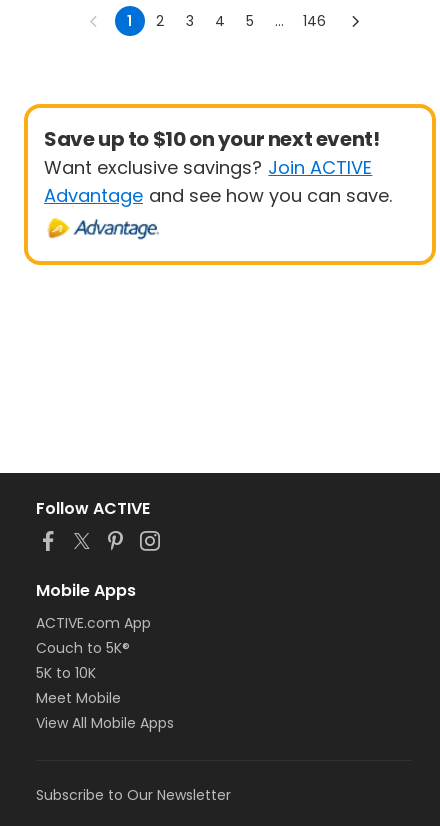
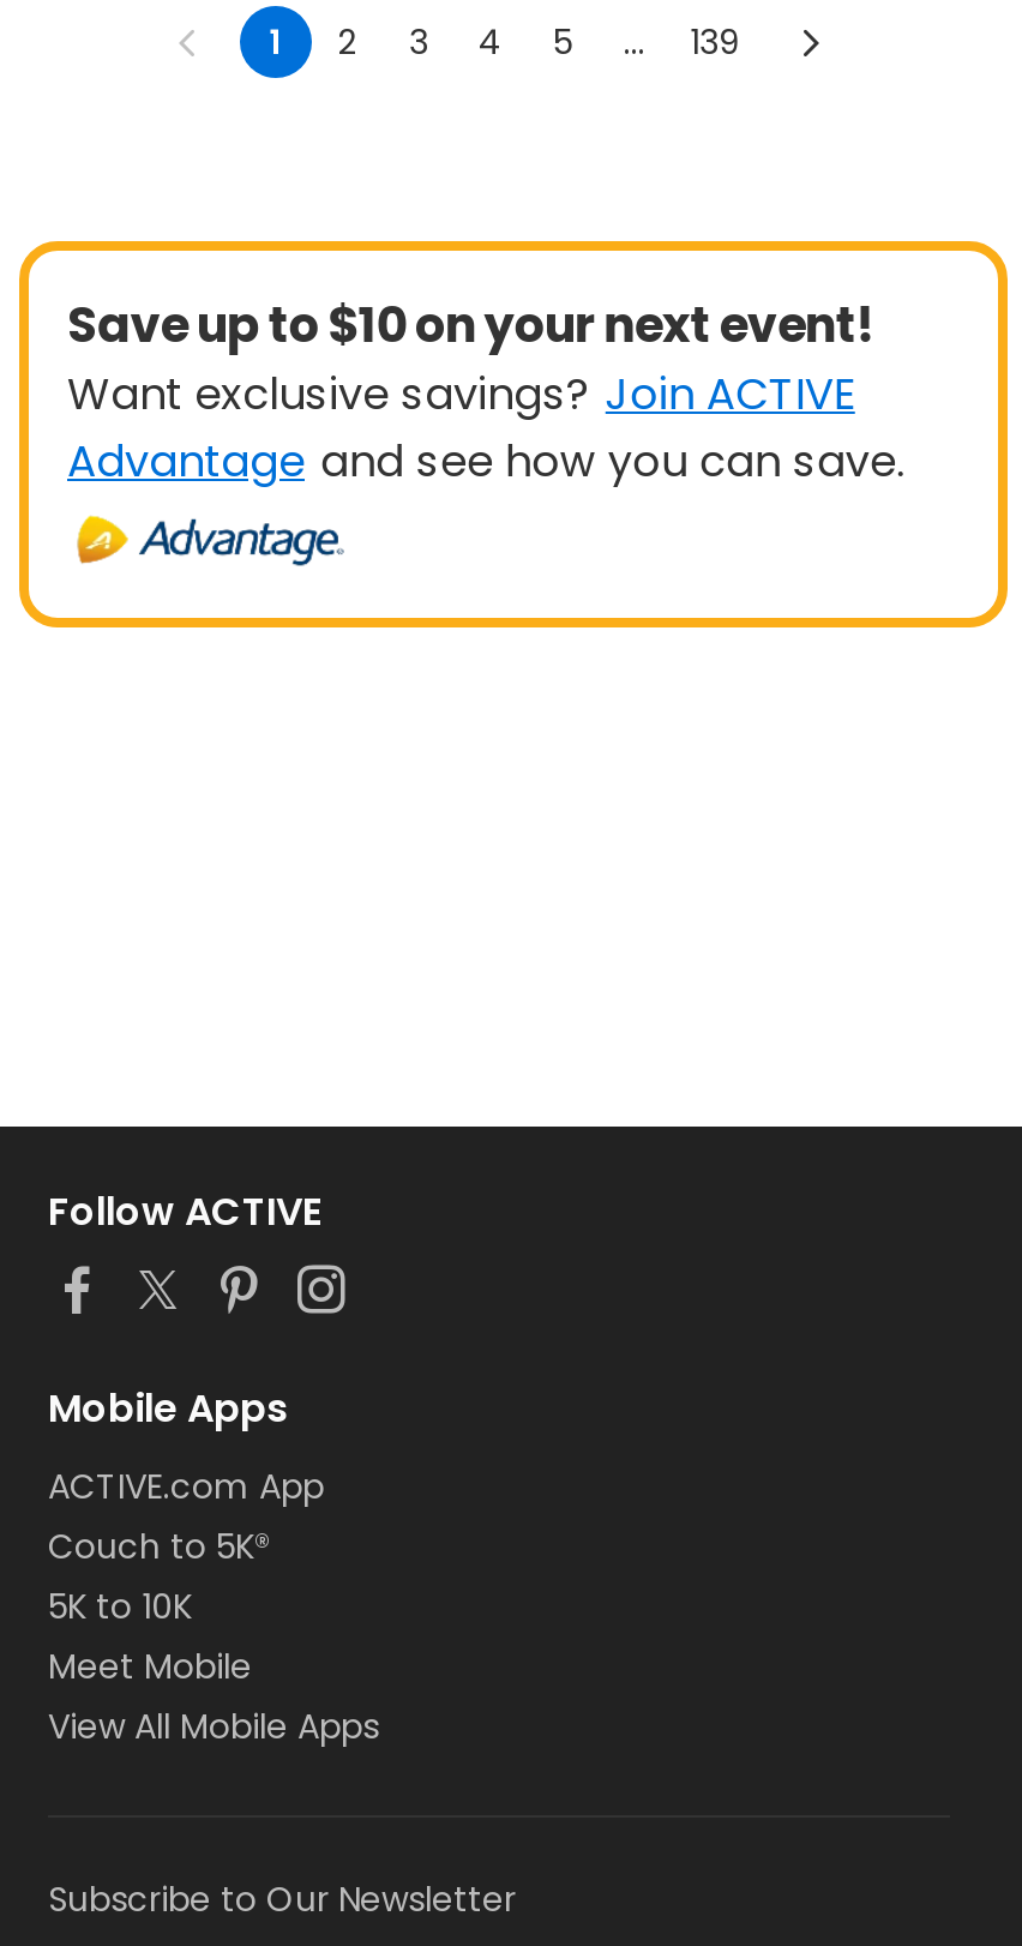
- 146
+ 139
